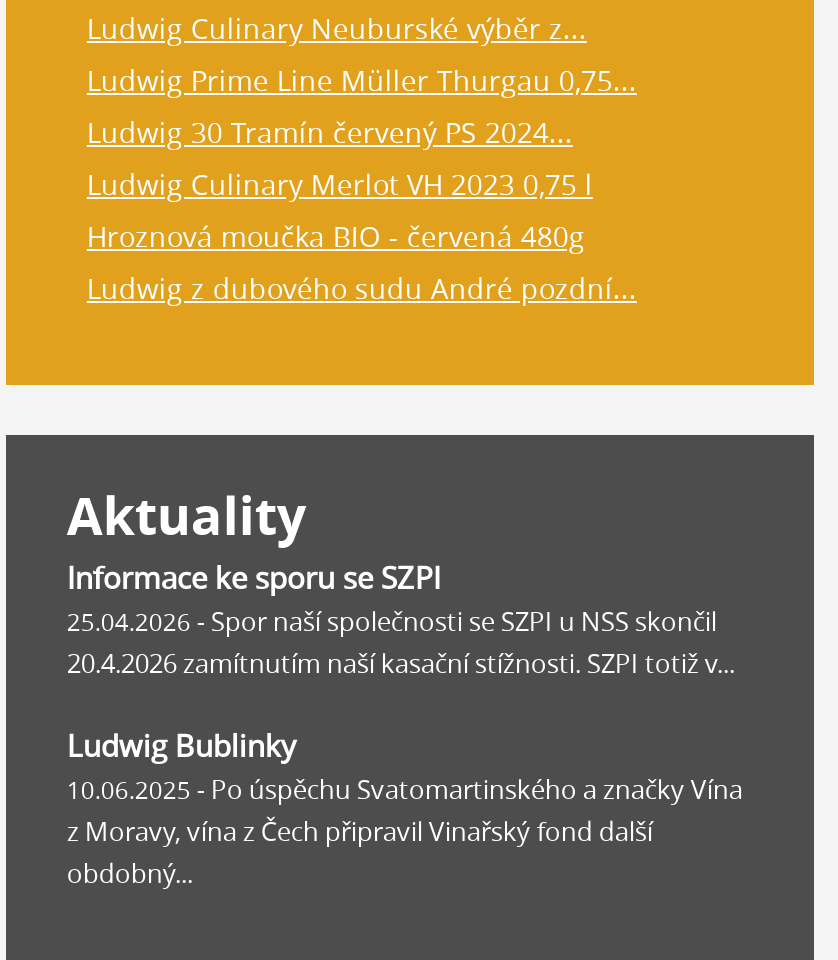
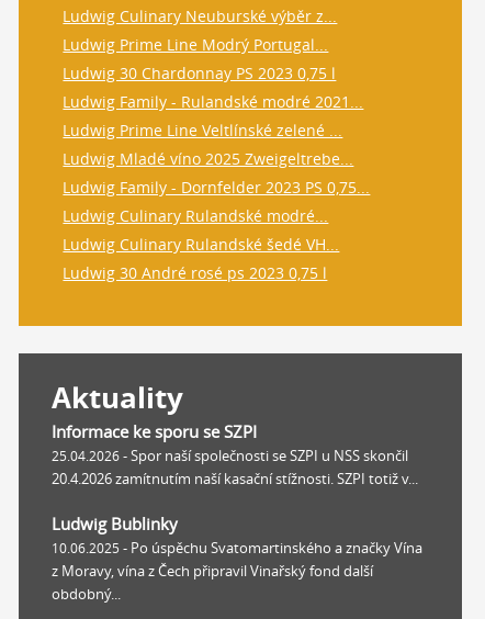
- Ludwig Prime Line Müller Thurgau 0,75...
- Ludwig 30 Tramín červený PS 2024...
- Ludwig Culinary Merlot VH 2023 0,75 l
- Hroznová moučka BIO - červená 480g
- Ludwig z dubového sudu André pozdní...
+ Ludwig Prime Line Modrý Portugal...
+ Ludwig 30 Chardonnay PS 2023 0,75 l
+ Ludwig Family - Rulandské modré 2021...
+ Ludwig Prime Line Veltlínské zelené ...
+ Ludwig Mladé víno 2025 Zweigeltrebe...
+ Ludwig Family - Dornfelder 2023 PS 0,75...
+ Ludwig Culinary Rulandské modré...
+ Ludwig Culinary Rulandské šedé VH...
+ Ludwig 30 André rosé ps 2023 0,75 l
